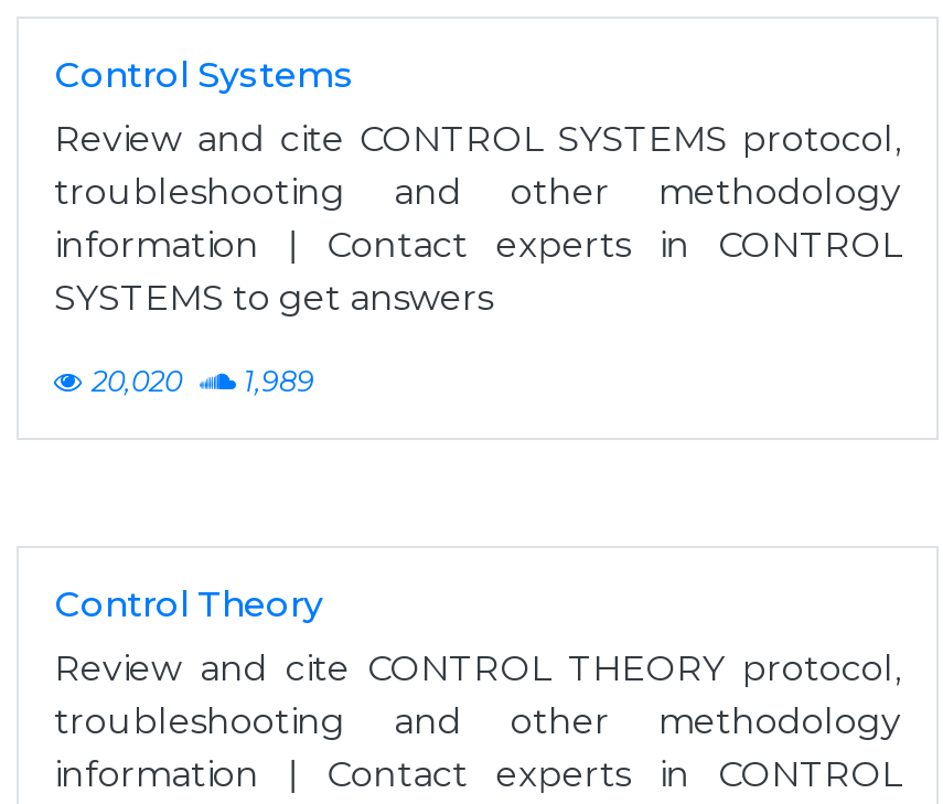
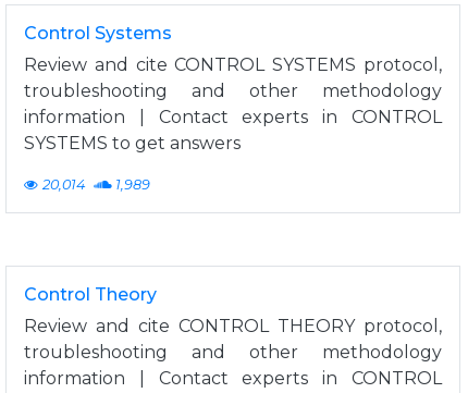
- 20,020 1,989
+ 20,014 1,989
